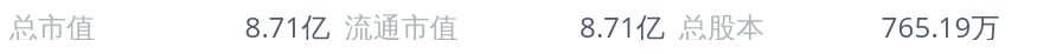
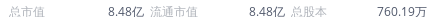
- 8.71亿 流通市值
+ 8.48亿 流通市值

- 8.71亿 总股本
+ 8.48亿 总股本

- 765.19万
+ 760.19万
